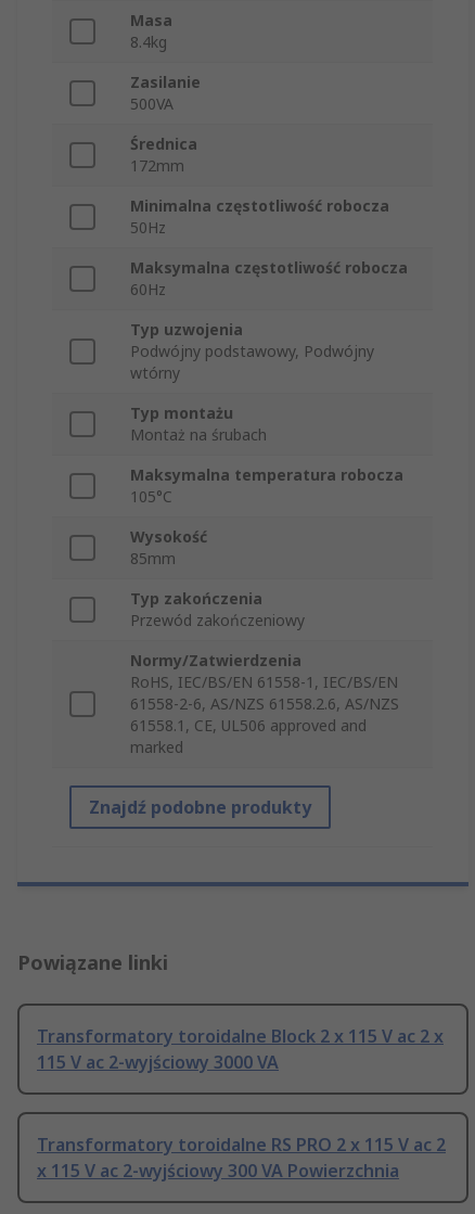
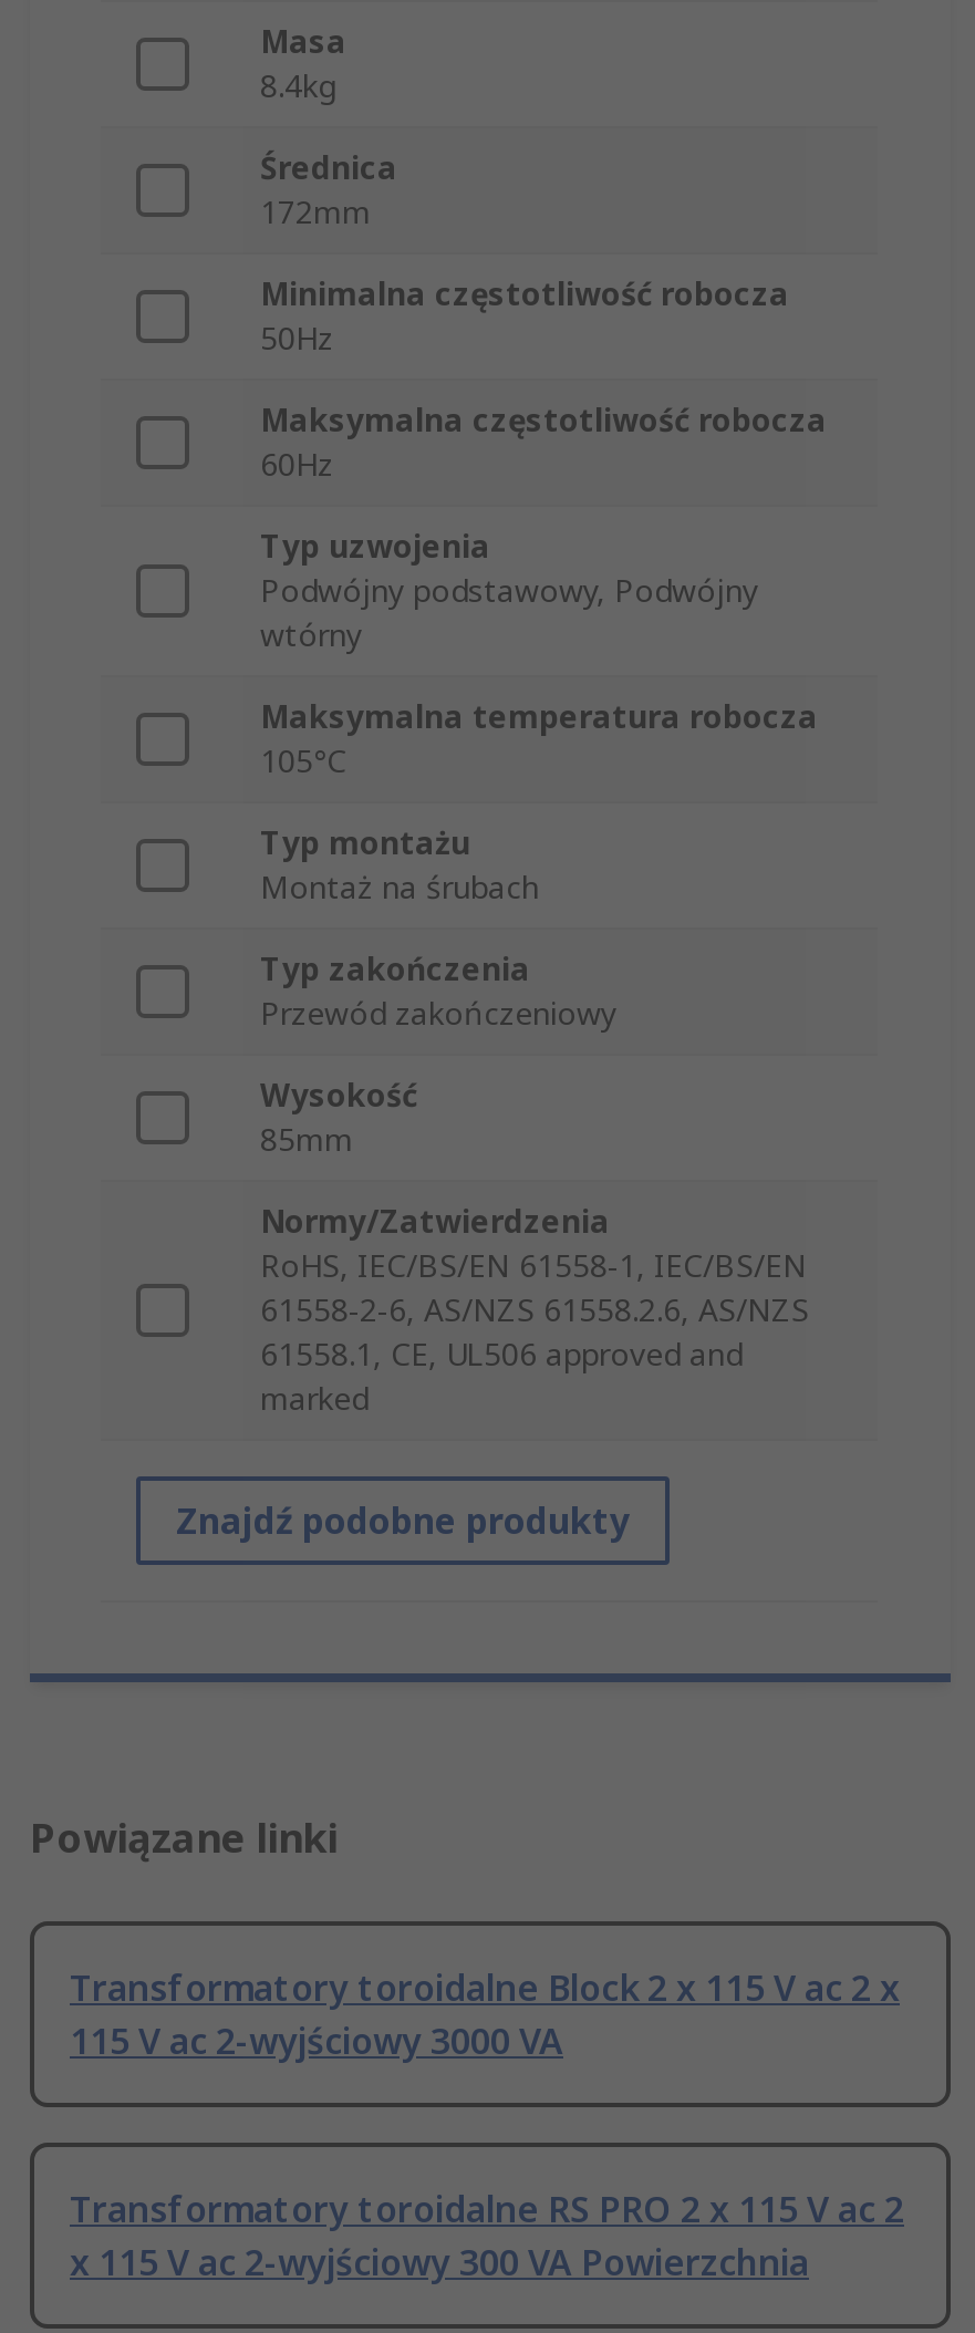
- Zasilanie
- 500VA

moved up: Maksymalna temperatura robocza | 105°C

moved up: Typ zakończenia | Przewód zakończeniowy
